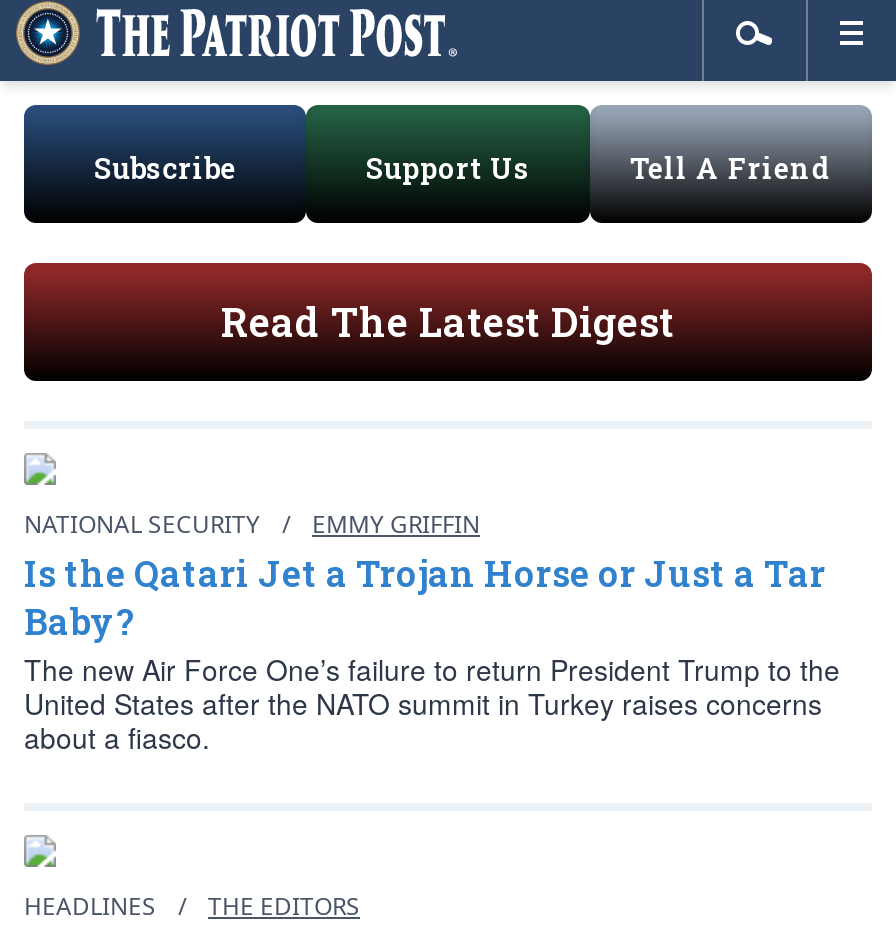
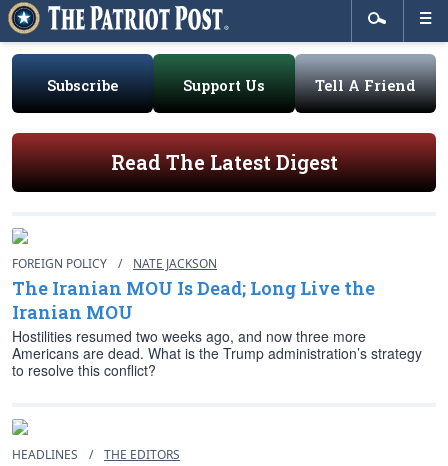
- NATIONAL SECURITY /
- EMMY GRIFFIN
- Is the Qatari Jet a Trojan Horse or Just a Tar
- Baby?
- The new Air Force One’s failure to return President Trump to the
- United States after the NATO summit in Turkey raises concerns
- about a fiasco.
+ FOREIGN POLICY /
+ NATE JACKSON
+ The Iranian MOU Is Dead; Long Live the
+ Iranian MOU
+ Hostilities resumed two weeks ago, and now three more
+ Americans are dead. What is the Trump administration’s strategy
+ to resolve this conflict?
